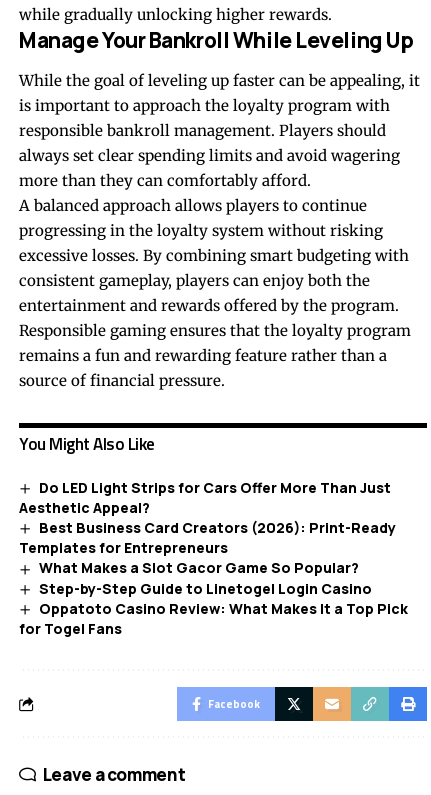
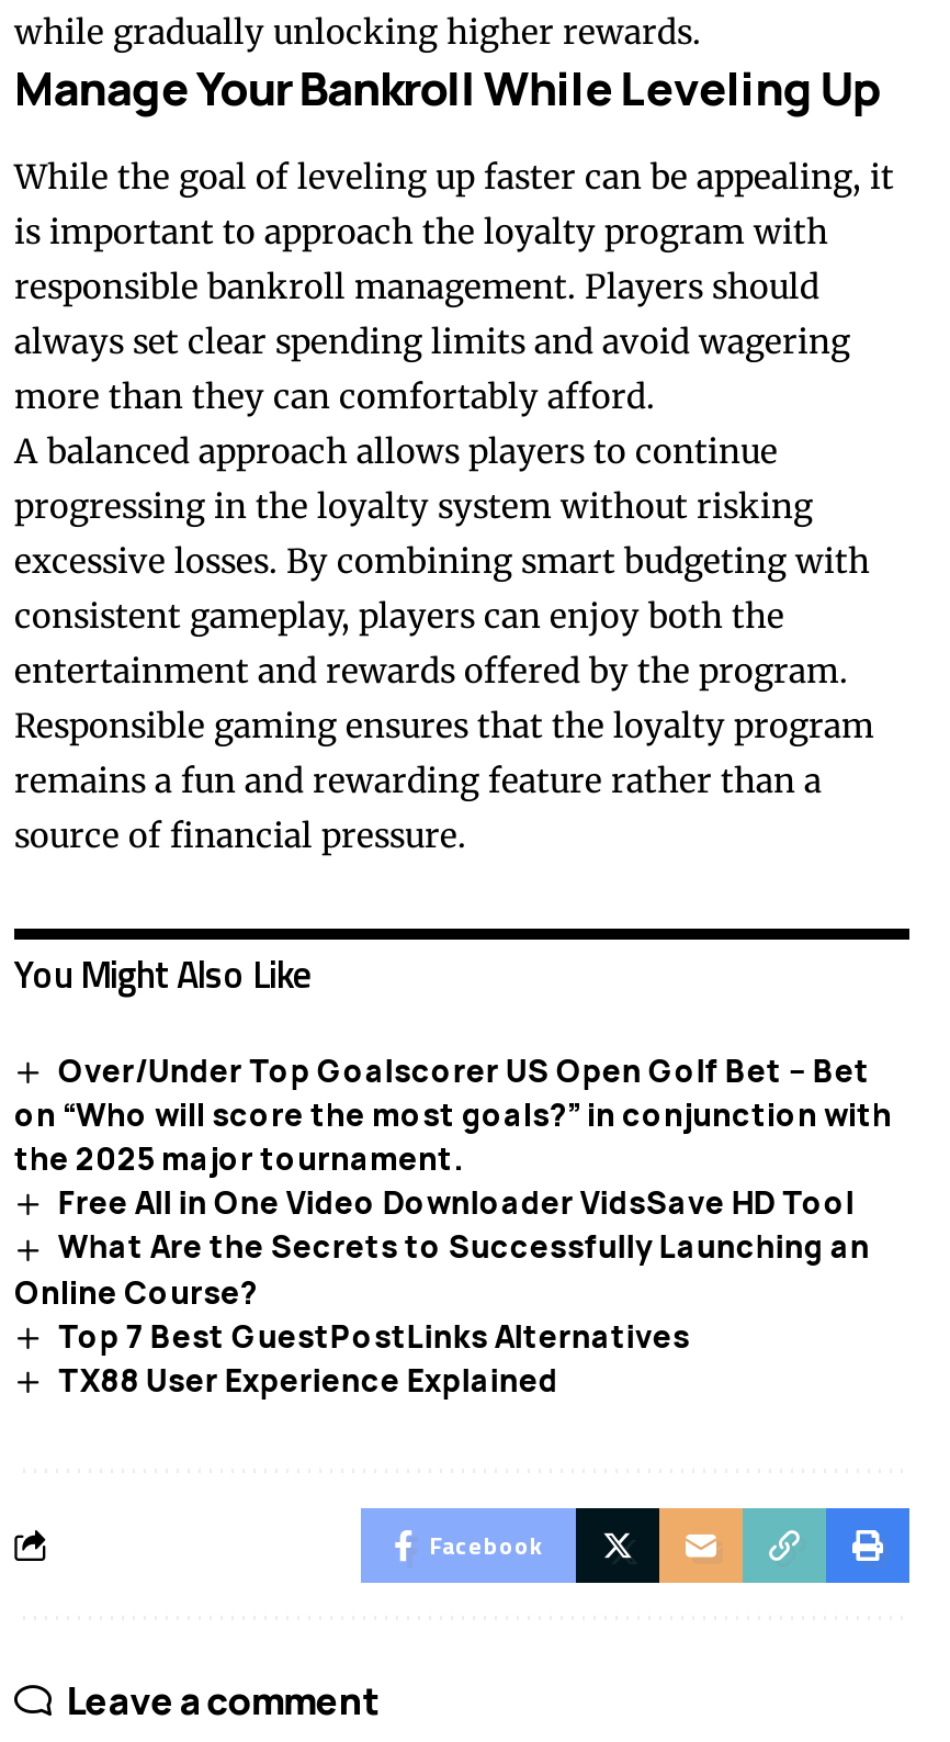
- Do LED Light Strips for Cars Offer More Than Just
- Aesthetic Appeal?
- Best Business Card Creators (2026): Print-Ready
- Templates for Entrepreneurs
- What Makes a Slot Gacor Game So Popular?
- Step-by-Step Guide to Linetogel Login Casino
- Oppatoto Casino Review: What Makes It a Top Pick
- for Togel Fans
+ Over/Under Top Goalscorer US Open Golf Bet – Bet
+ on “Who will score the most goals?” in conjunction with
+ the 2025 major tournament.
+ Free All in One Video Downloader VidsSave HD Tool
+ What Are the Secrets to Successfully Launching an
+ Online Course?
+ Top 7 Best GuestPostLinks Alternatives
+ TX88 User Experience Explained
